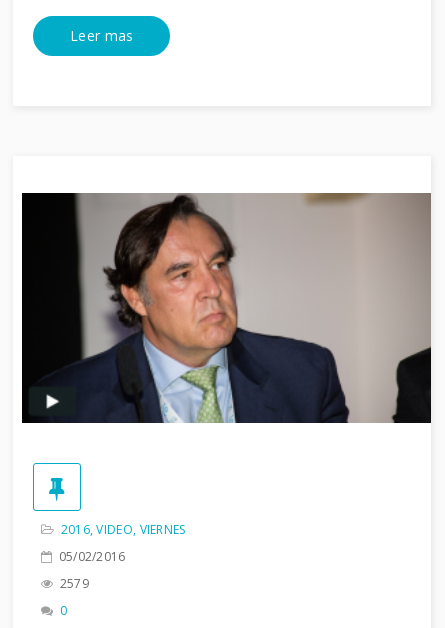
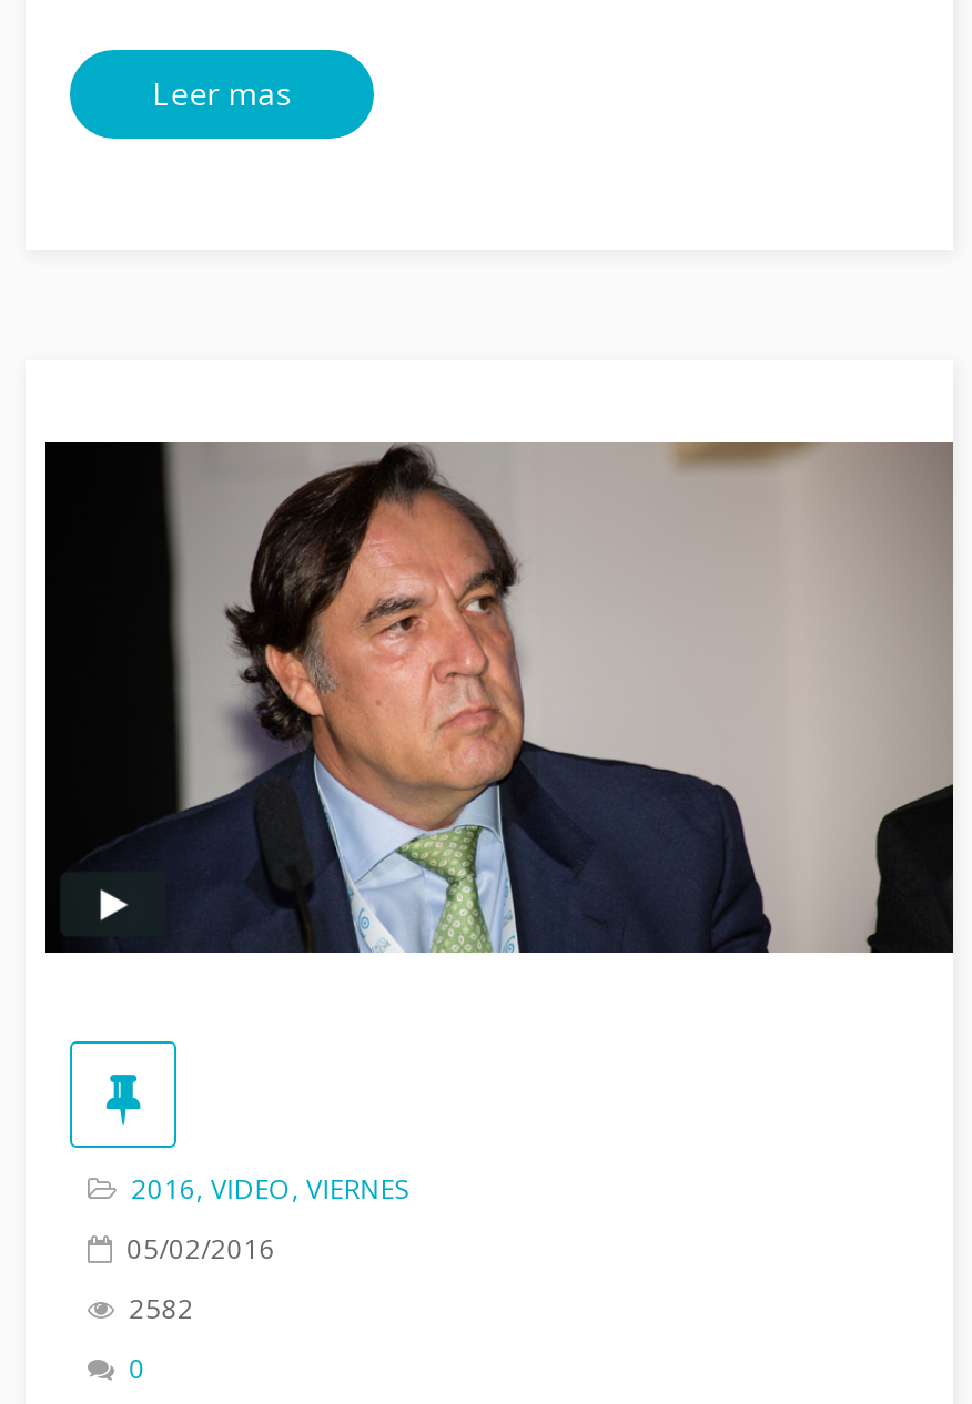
- 2579
+ 2582
